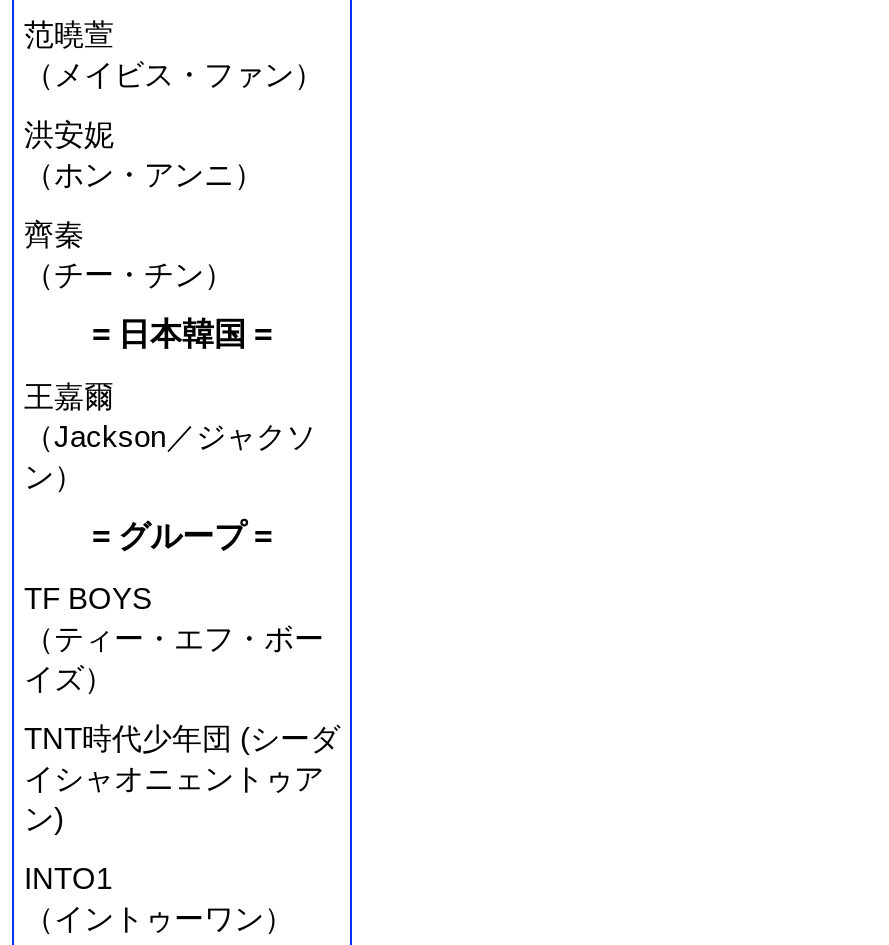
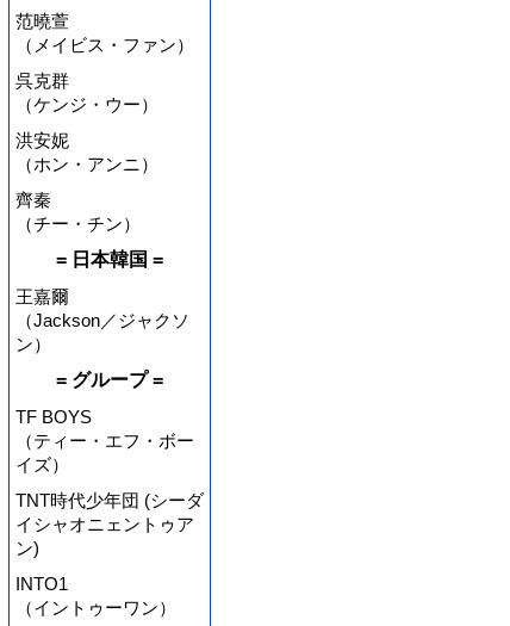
+ 呉克群
+ （ケンジ・ウー）
